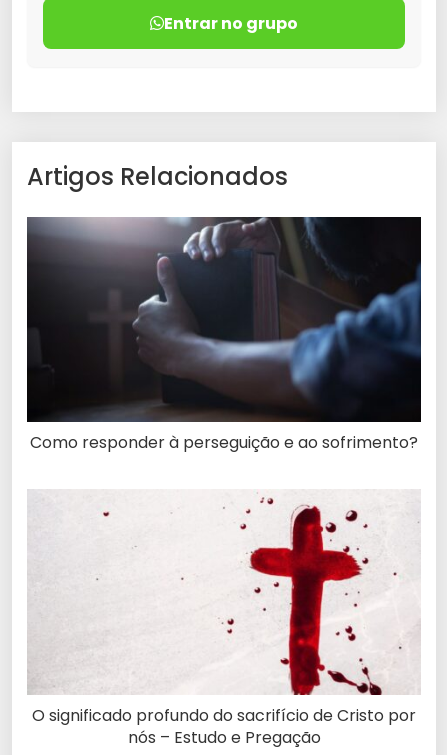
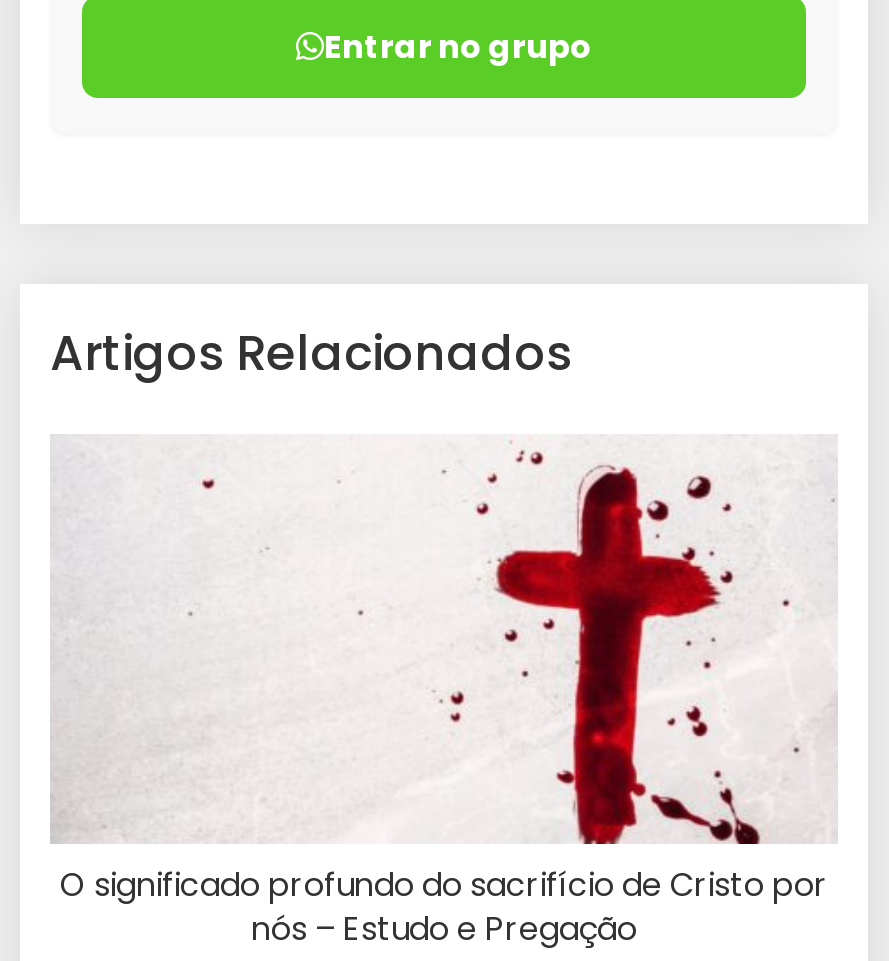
- [image]
- Como responder à perseguição e ao sofrimento?
